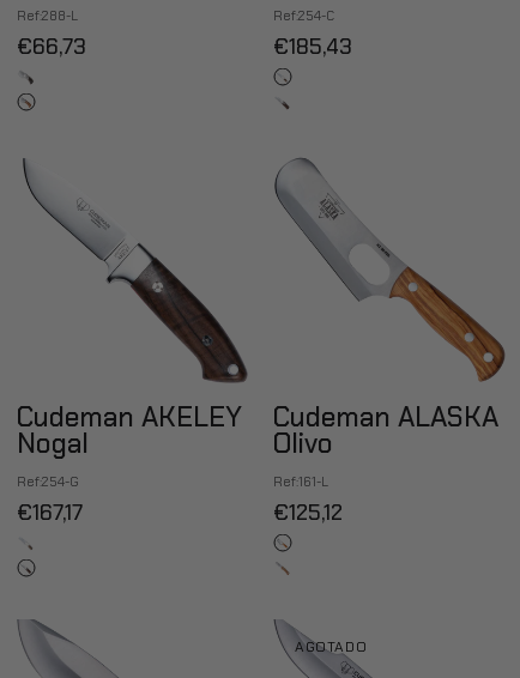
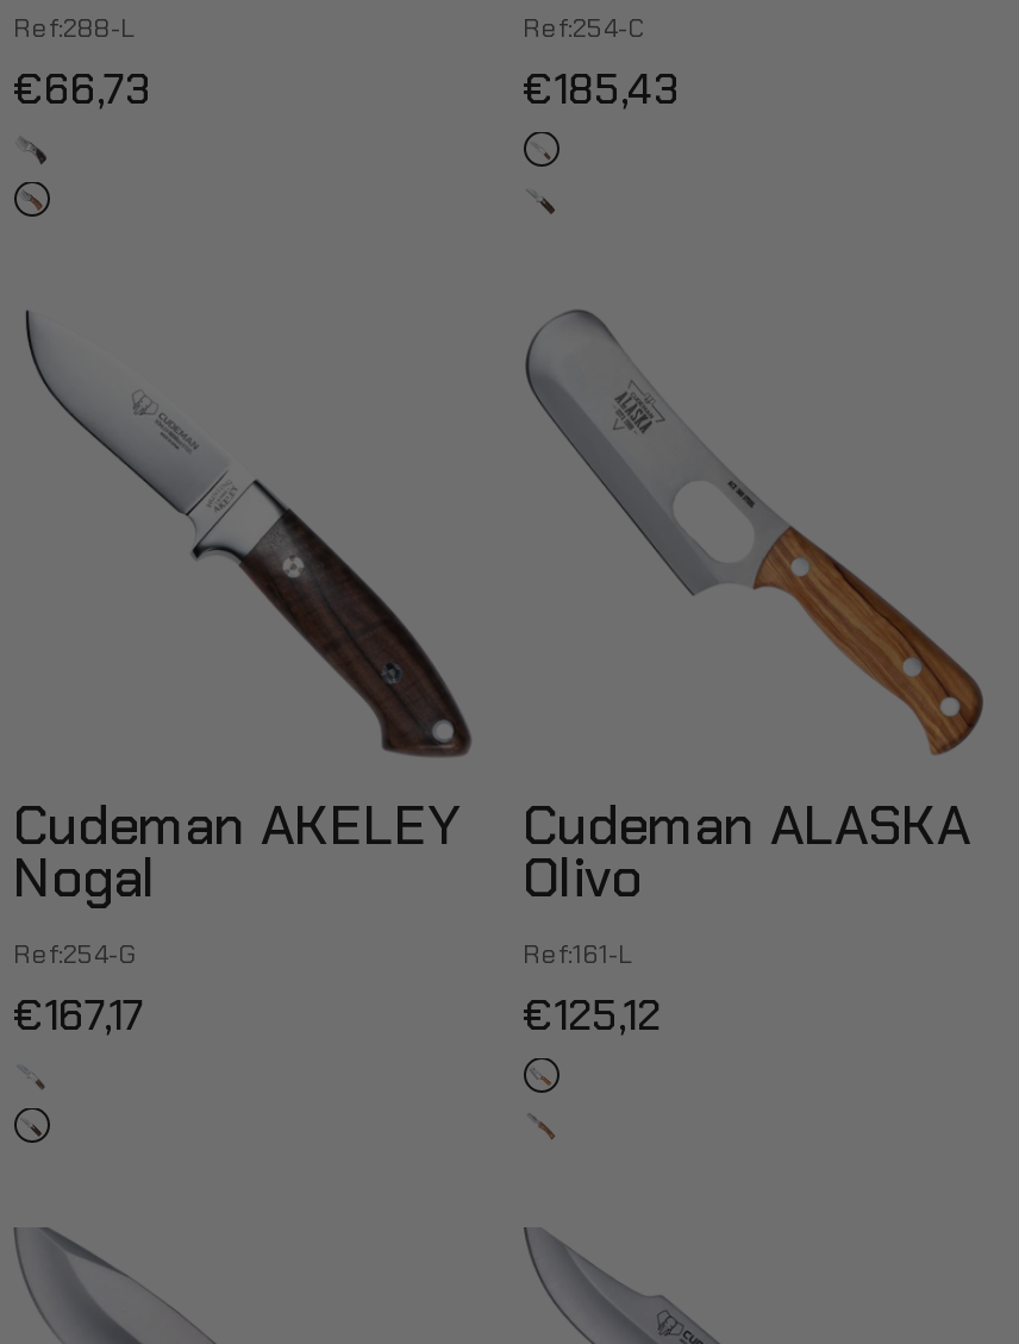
- AGOTADO
